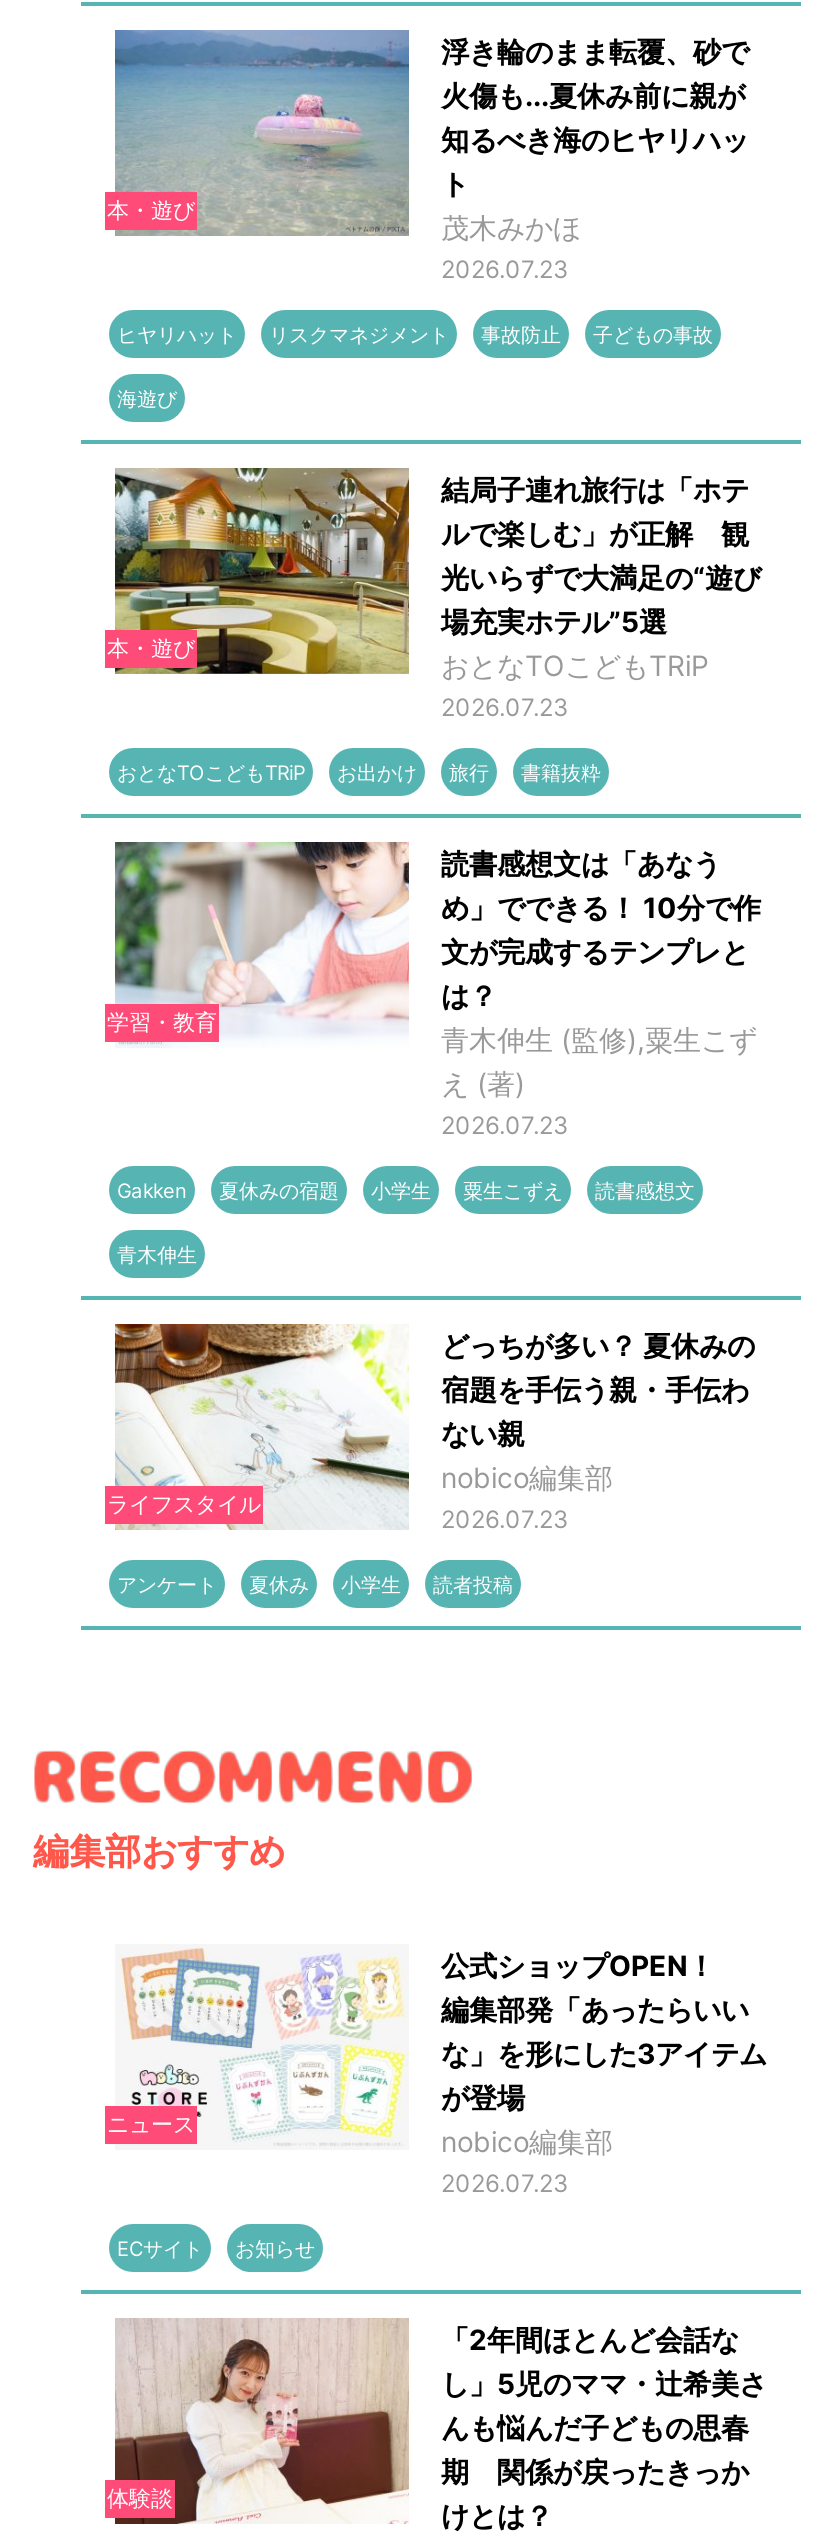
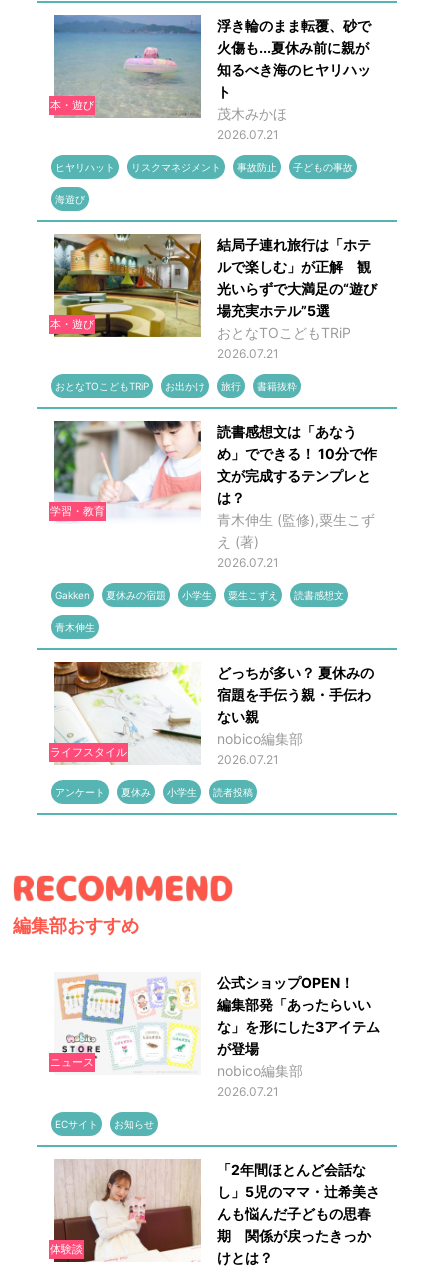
- 2026.07.23
+ 2026.07.21

- 2026.07.23
+ 2026.07.21

- 2026.07.23
+ 2026.07.21

- 2026.07.23
+ 2026.07.21

- 2026.07.23
+ 2026.07.21
